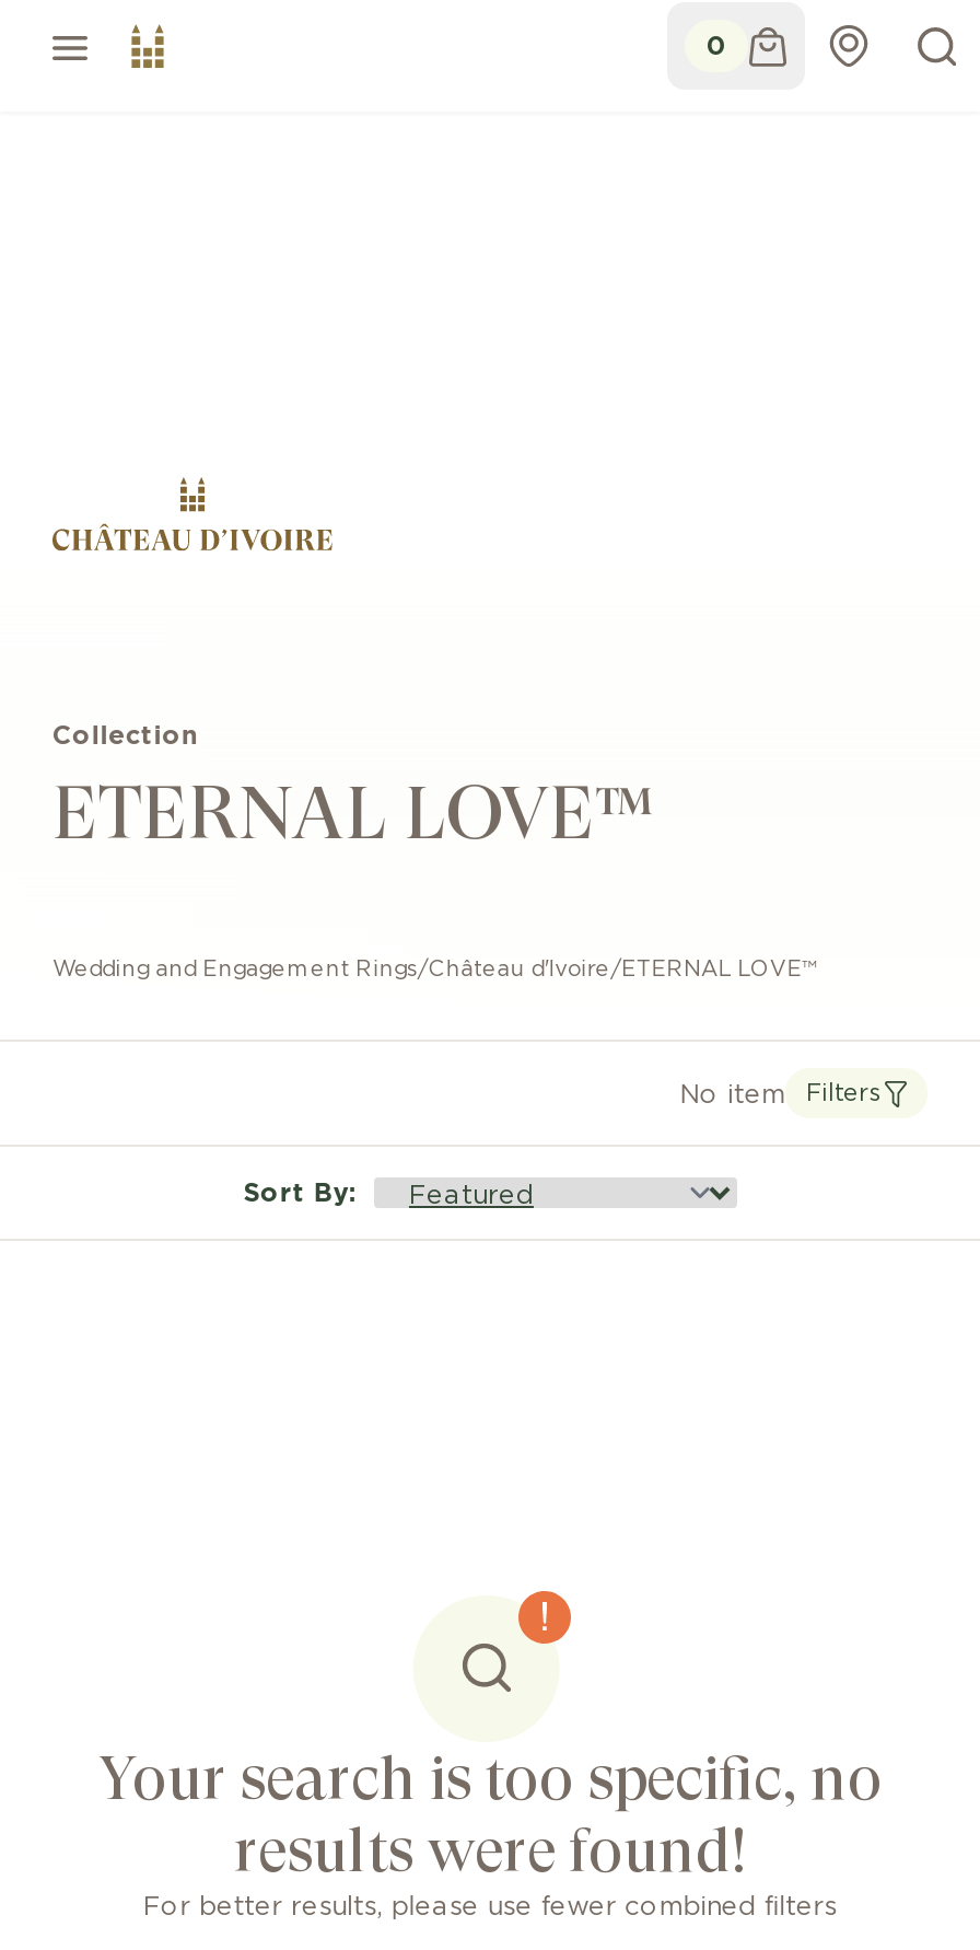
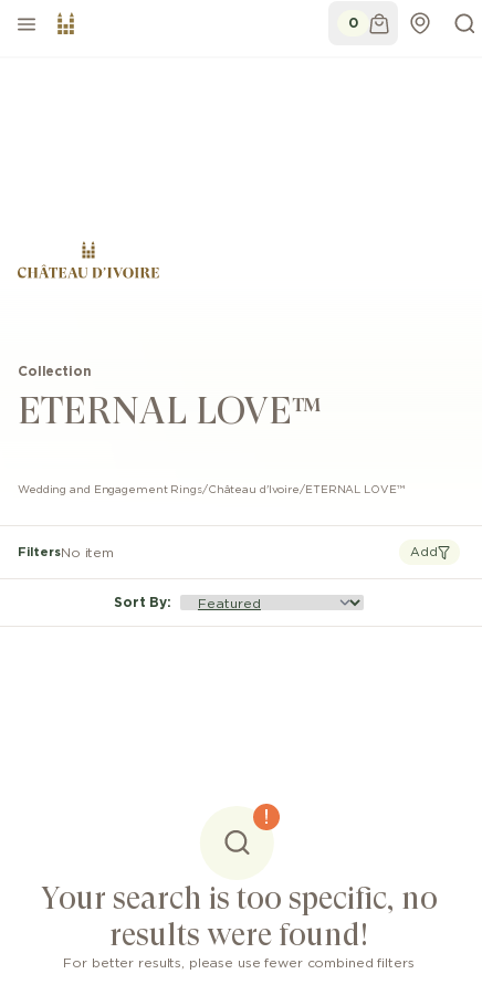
- No item
- Filters
+ FiltersNo item
+ Add
